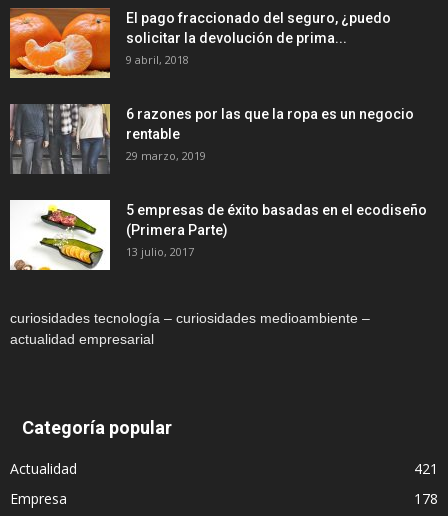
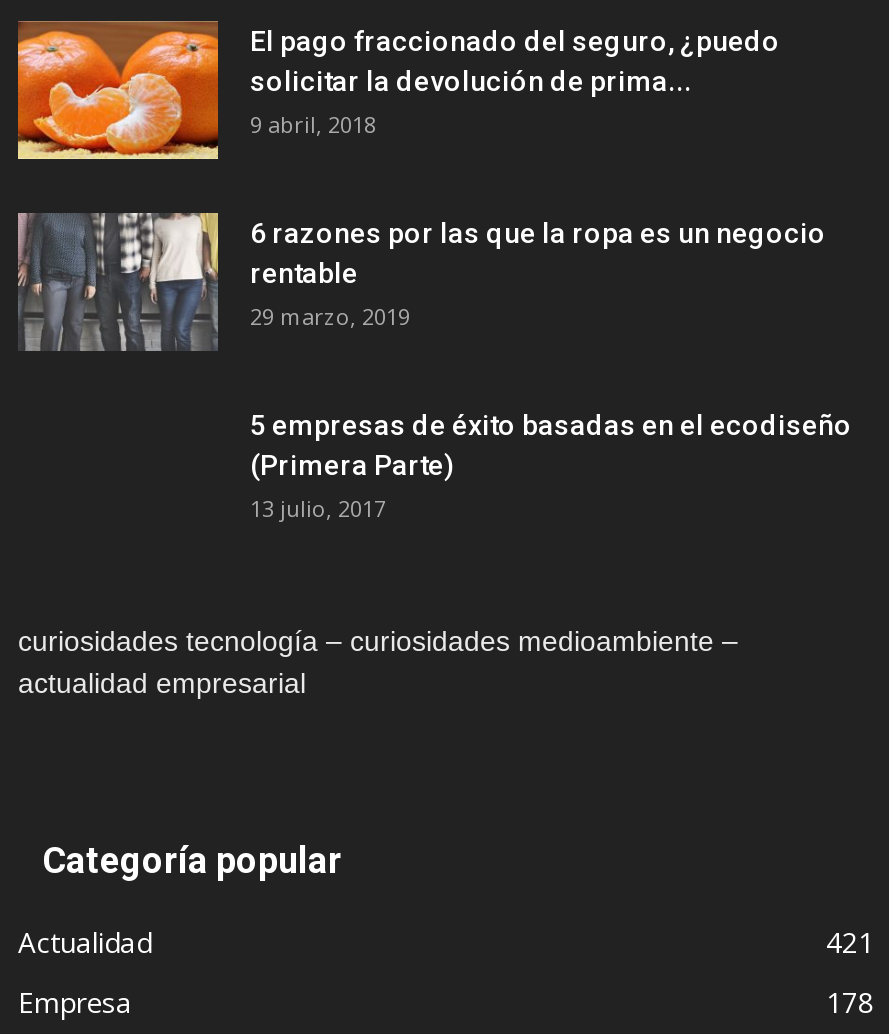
- [image]
